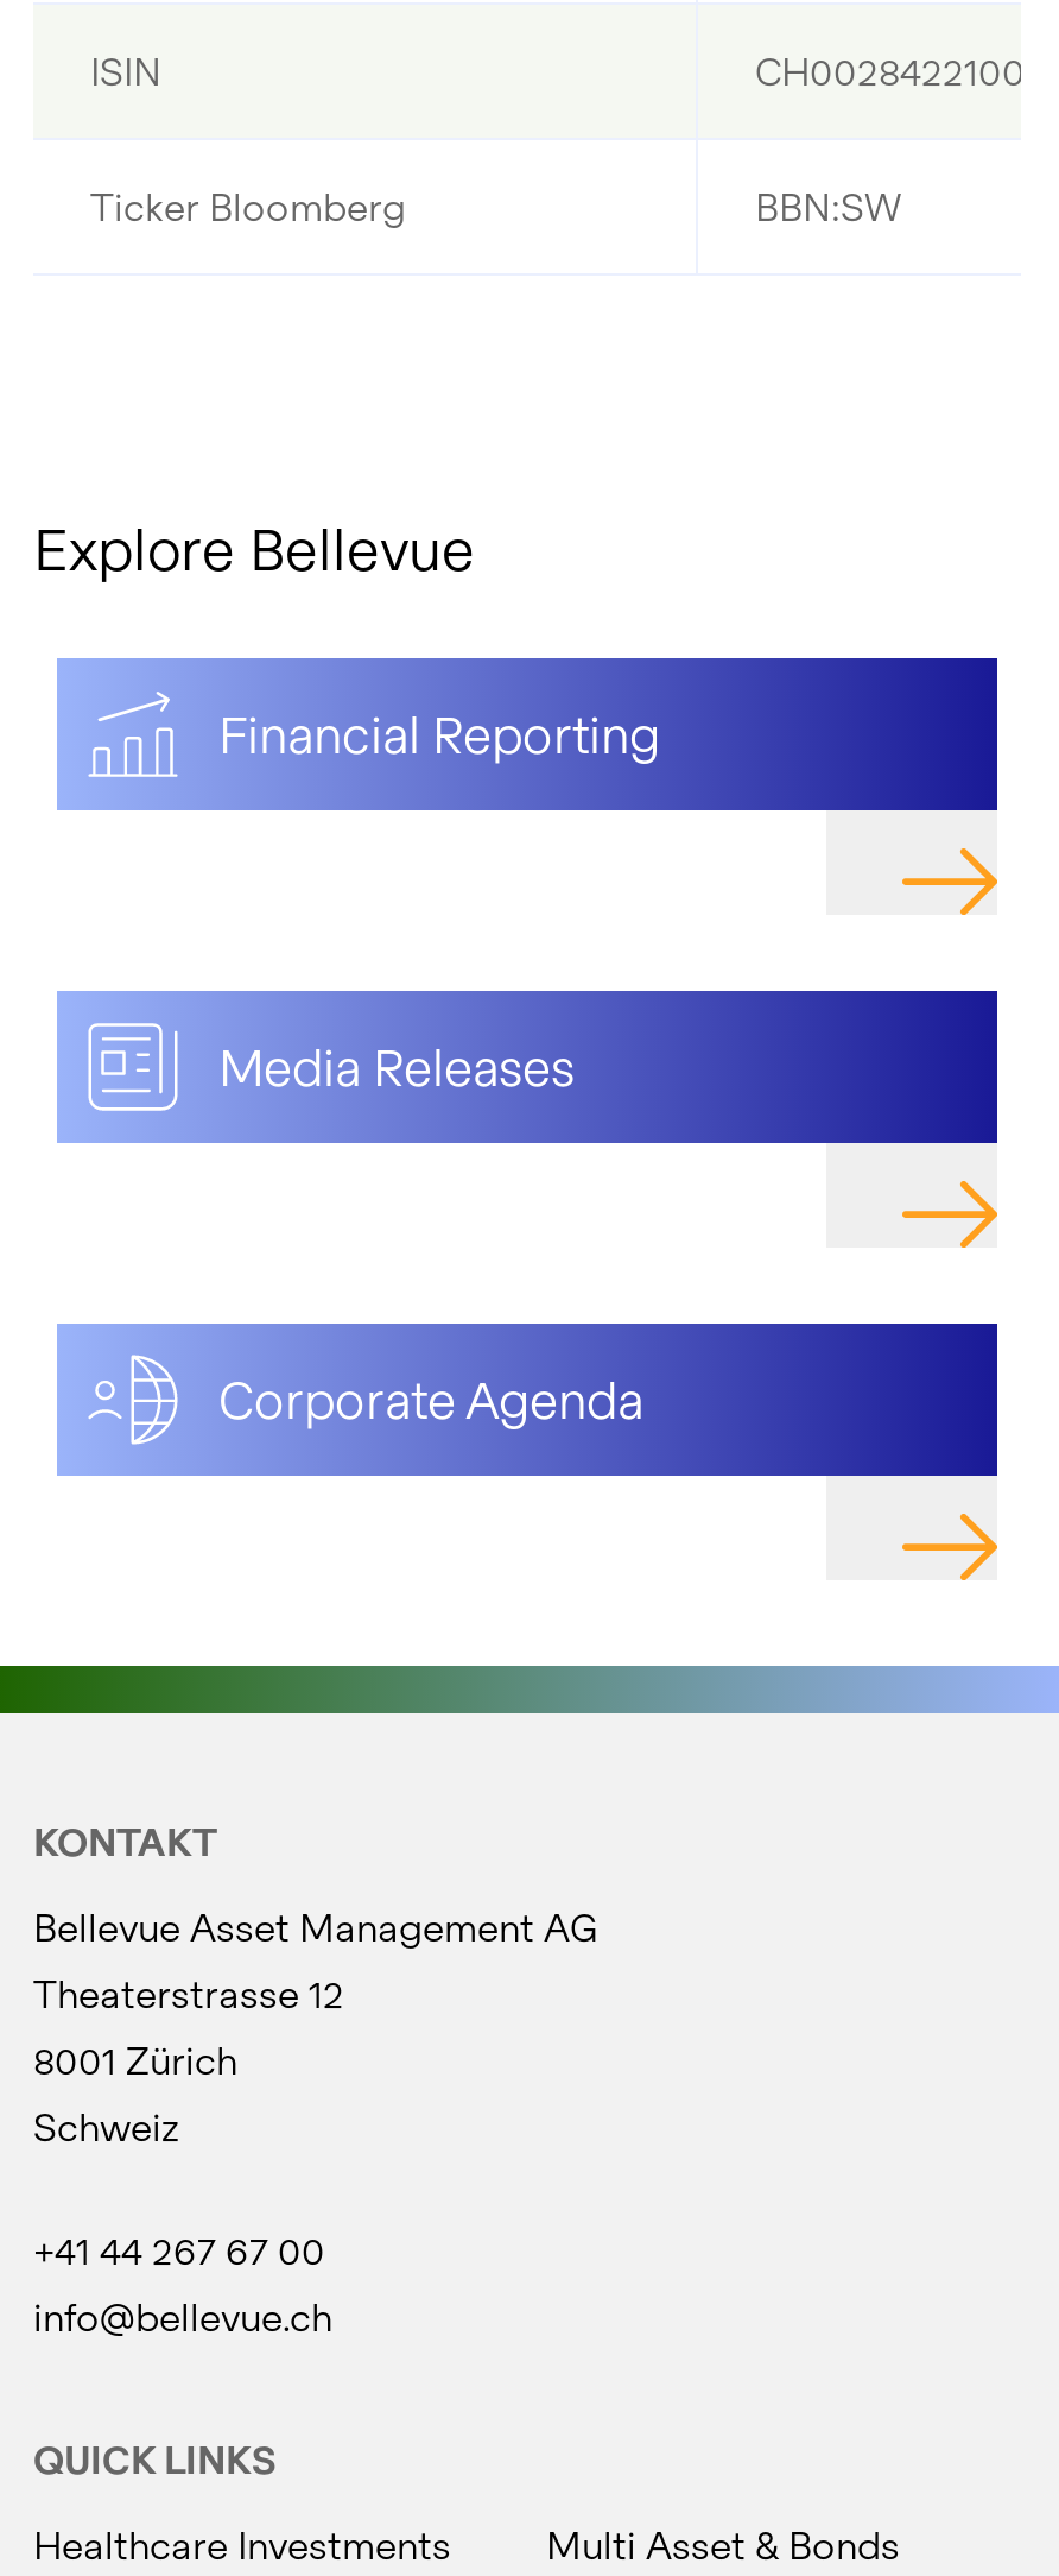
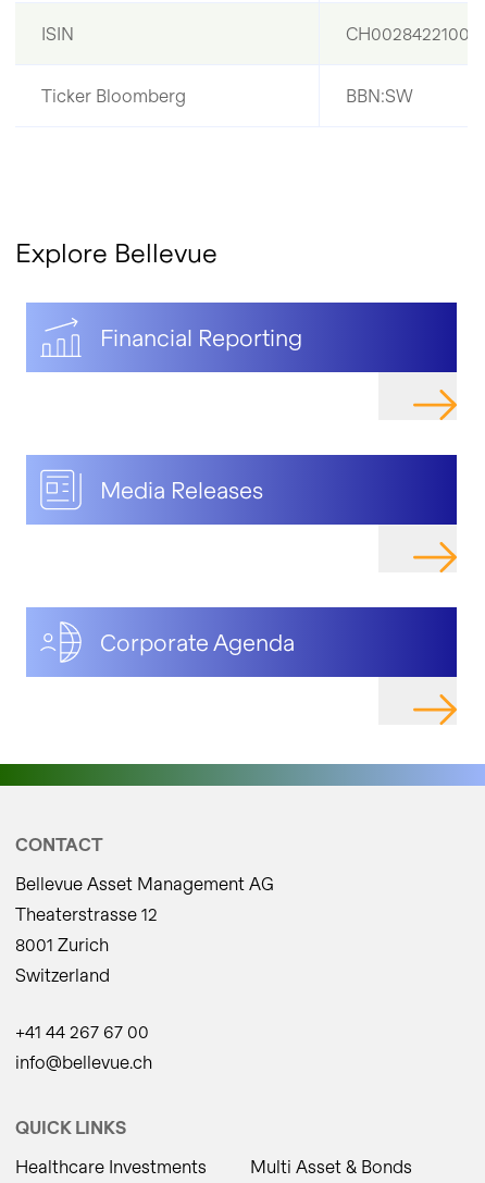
- KONTAKT
+ CONTACT

- 8001 Zürich
+ 8001 Zurich

- Schweiz
+ Switzerland
